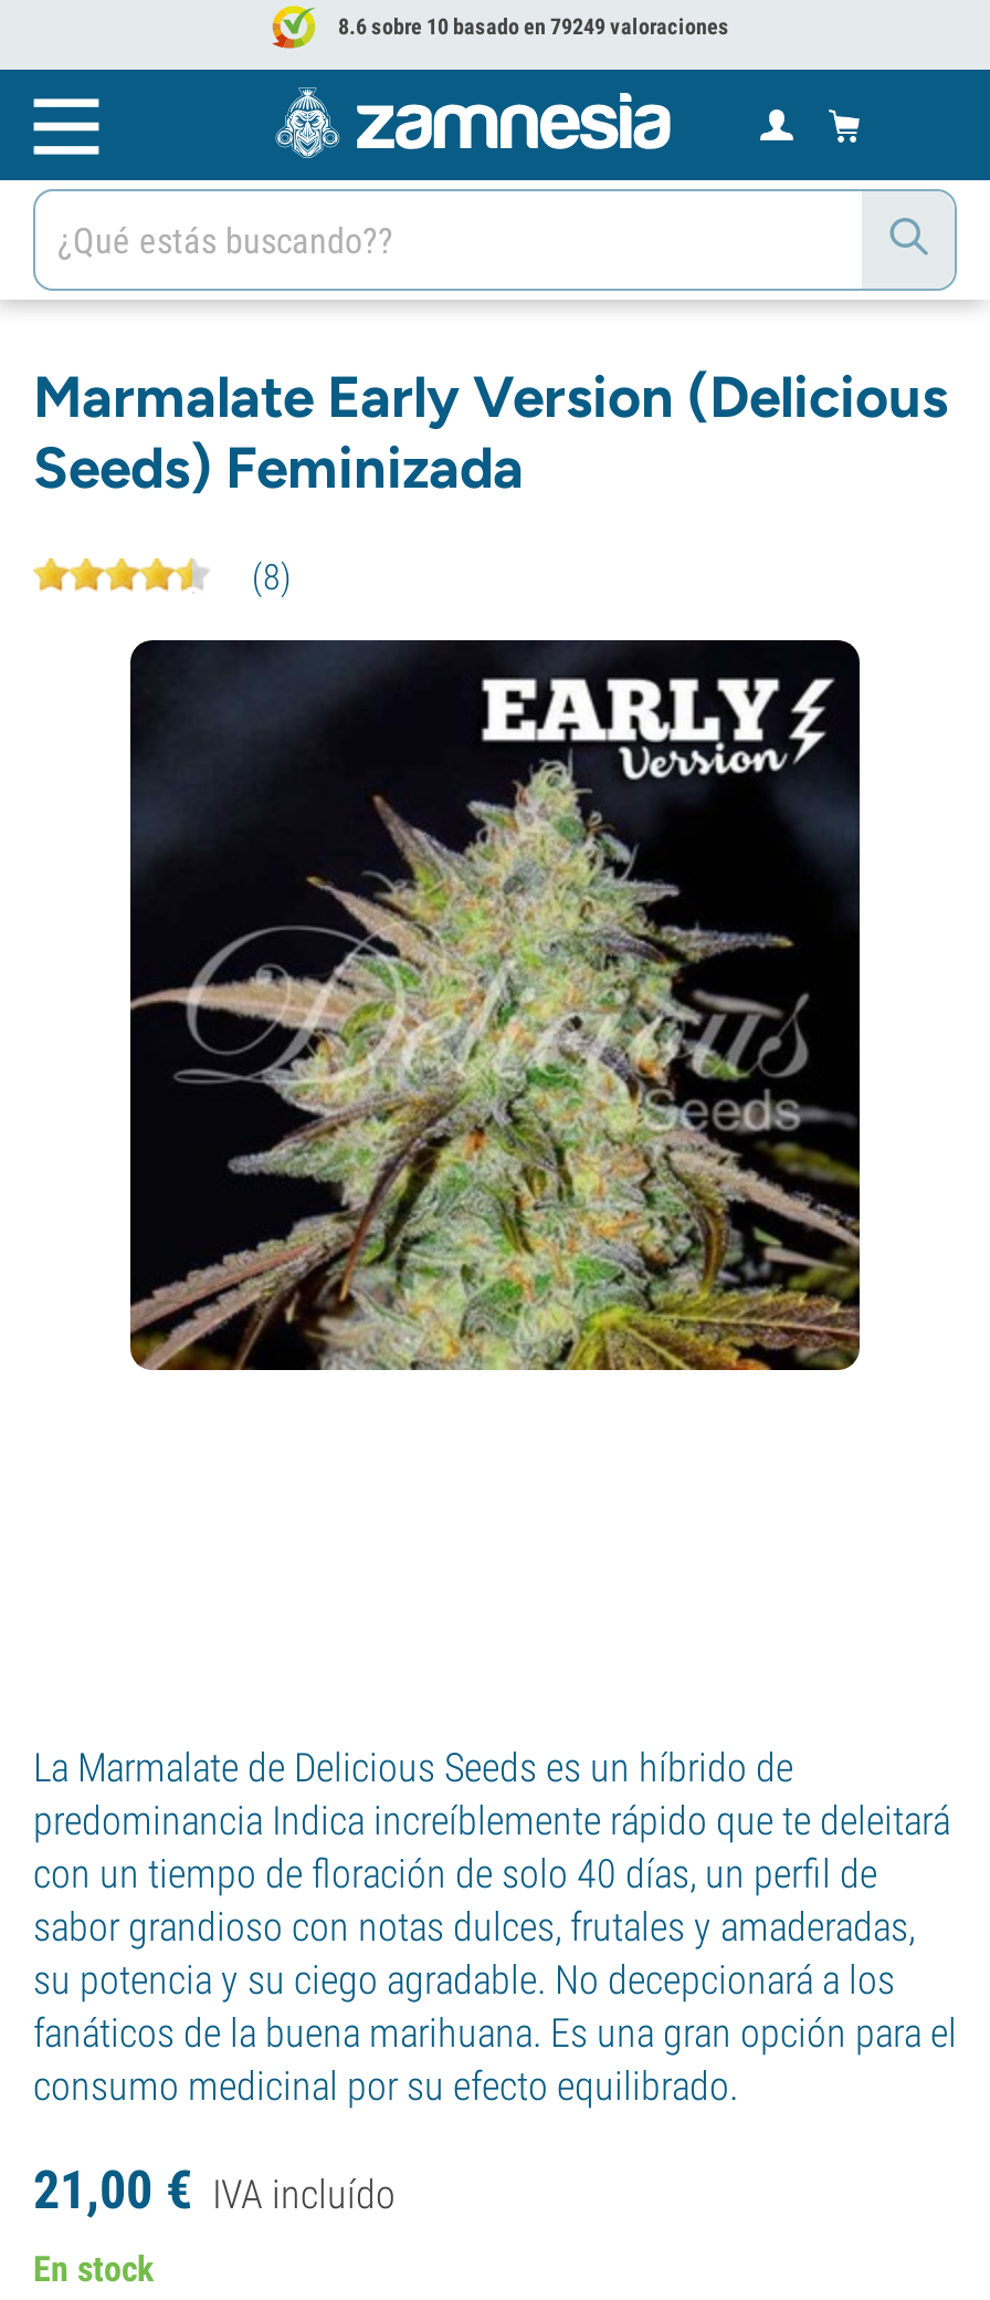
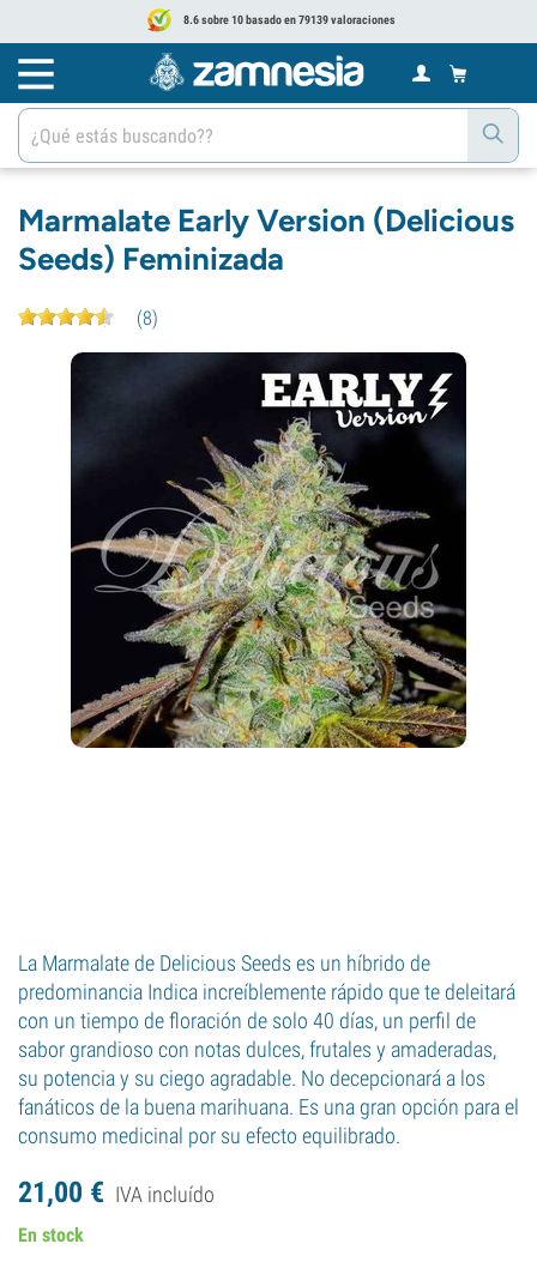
- 8.6 sobre 10 basado en 79249 valoraciones
+ 8.6 sobre 10 basado en 79139 valoraciones
